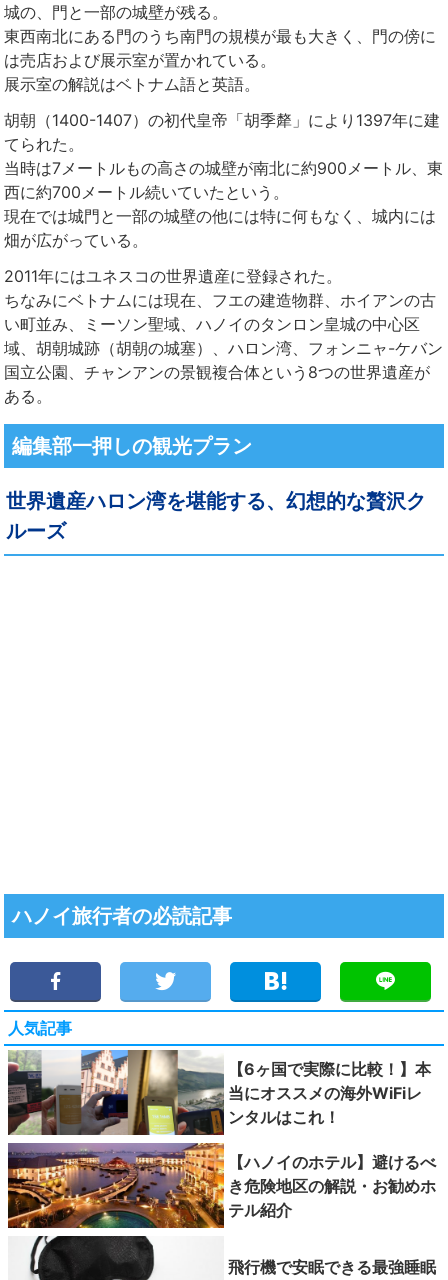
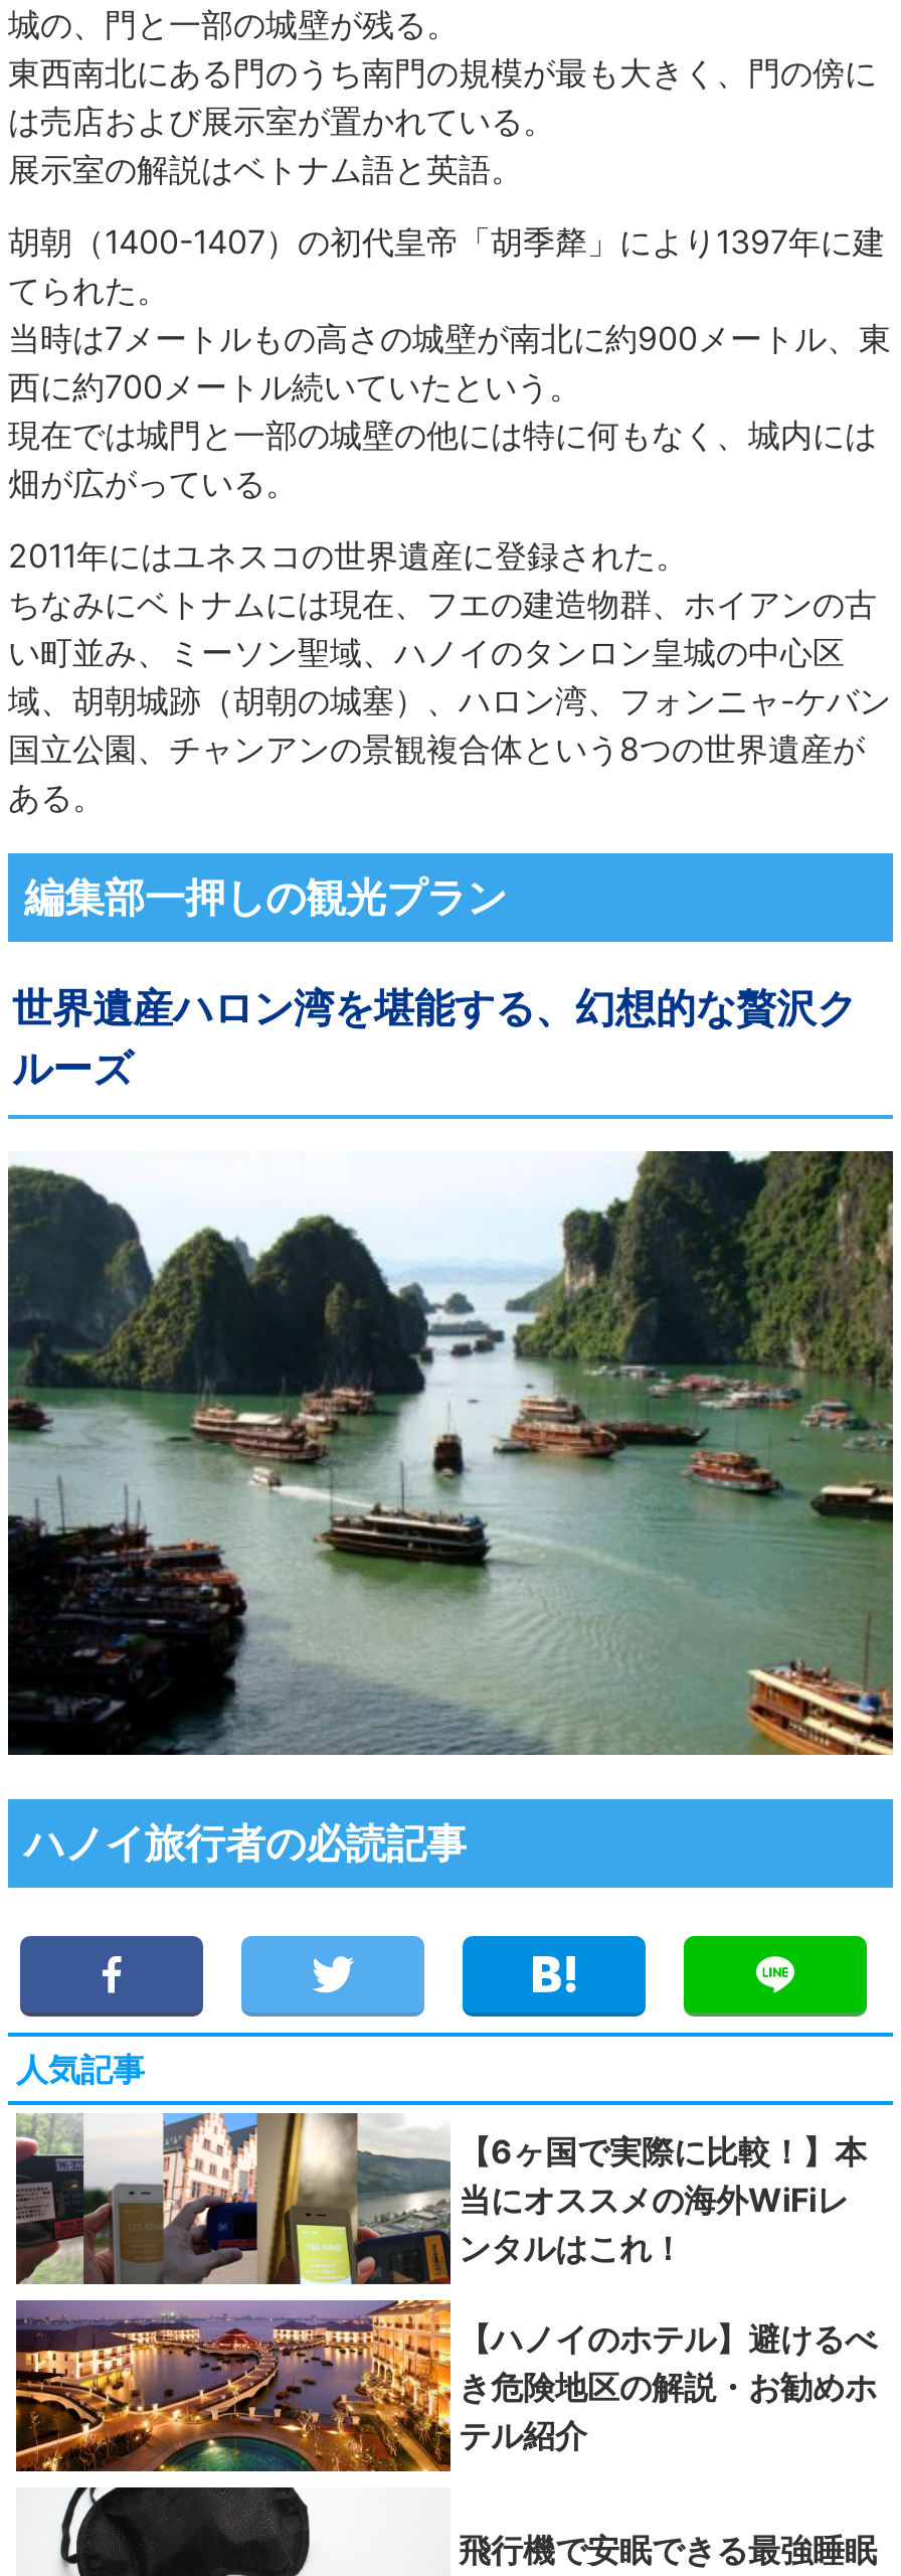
+ [image]
